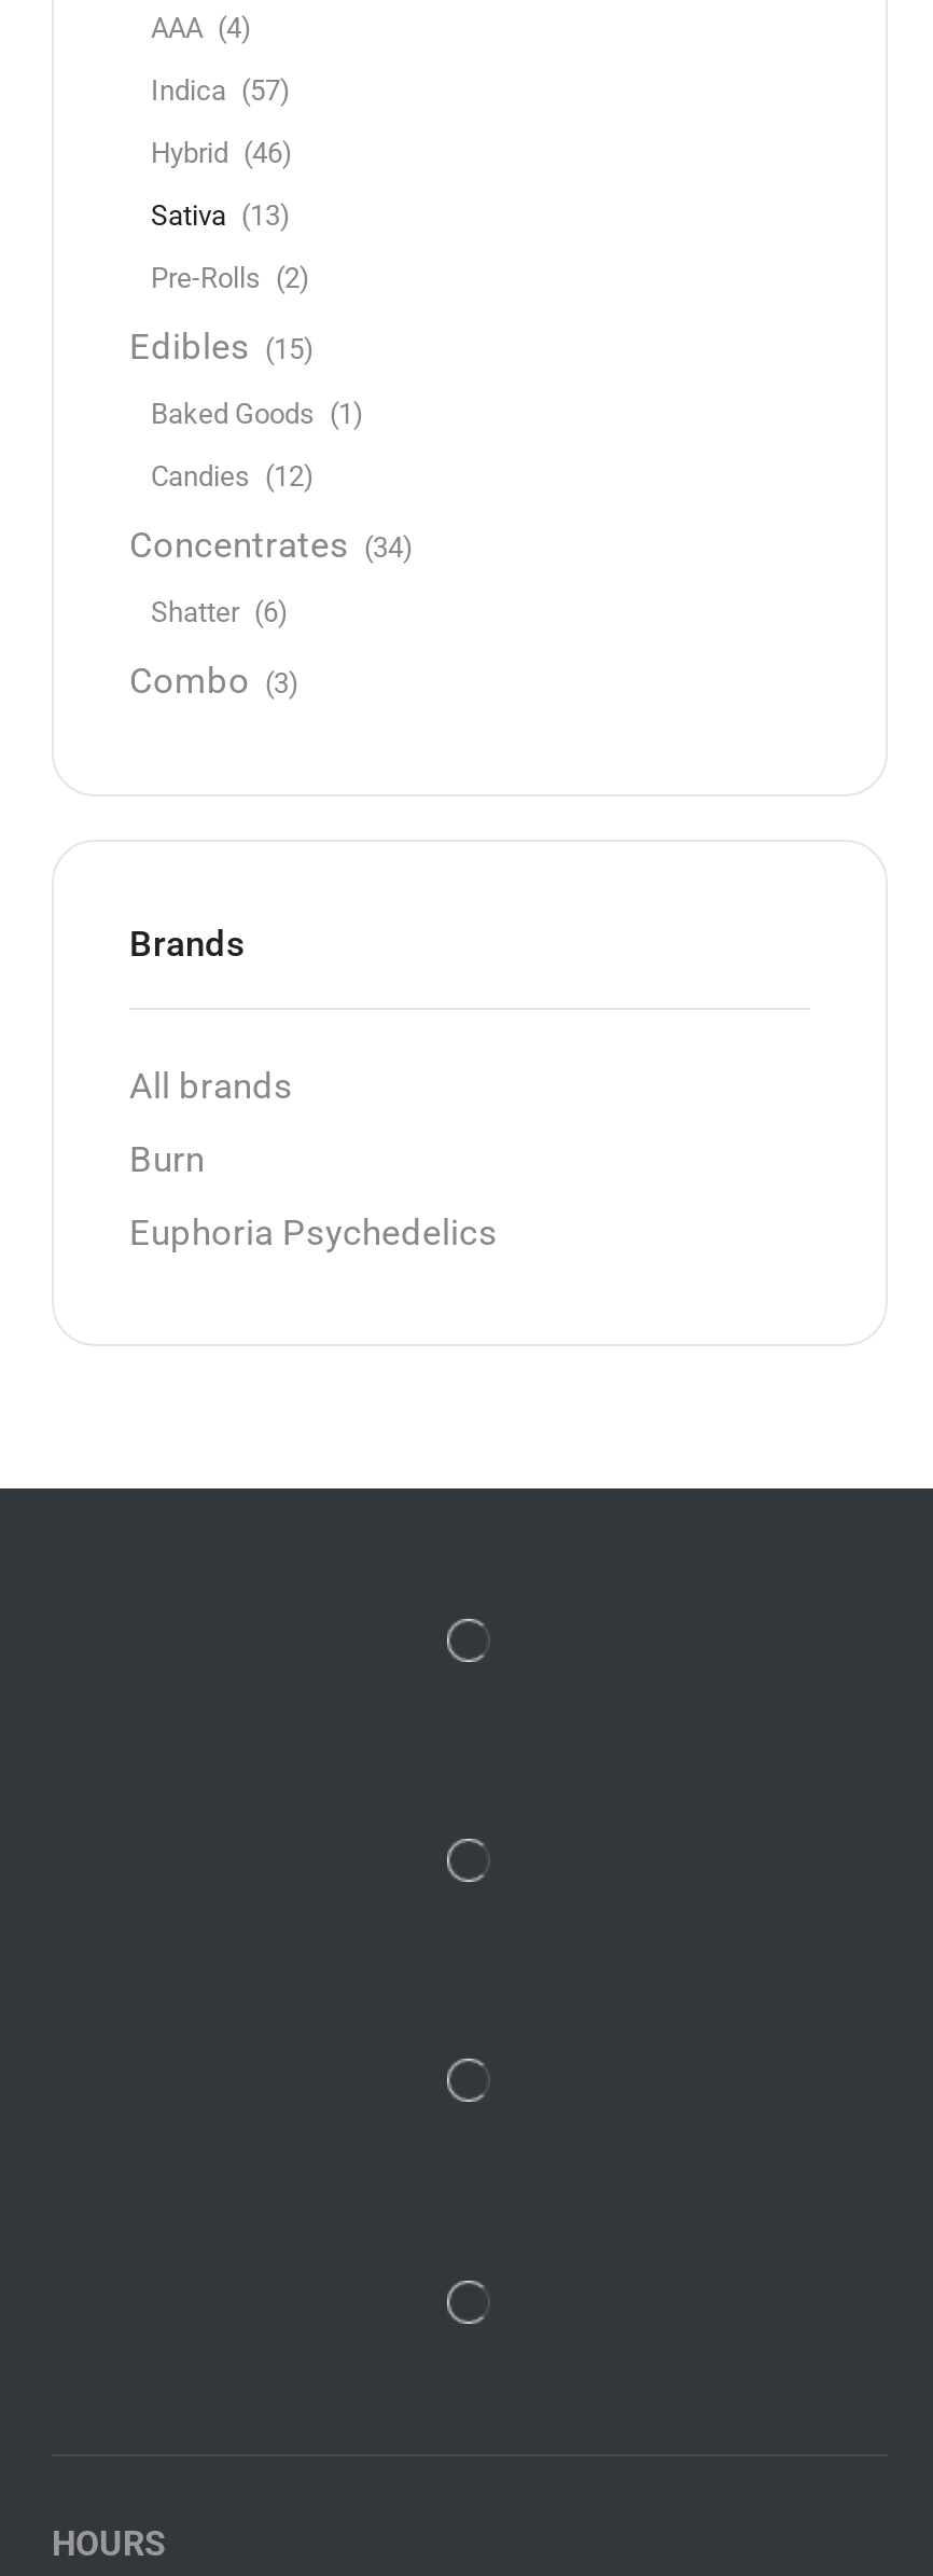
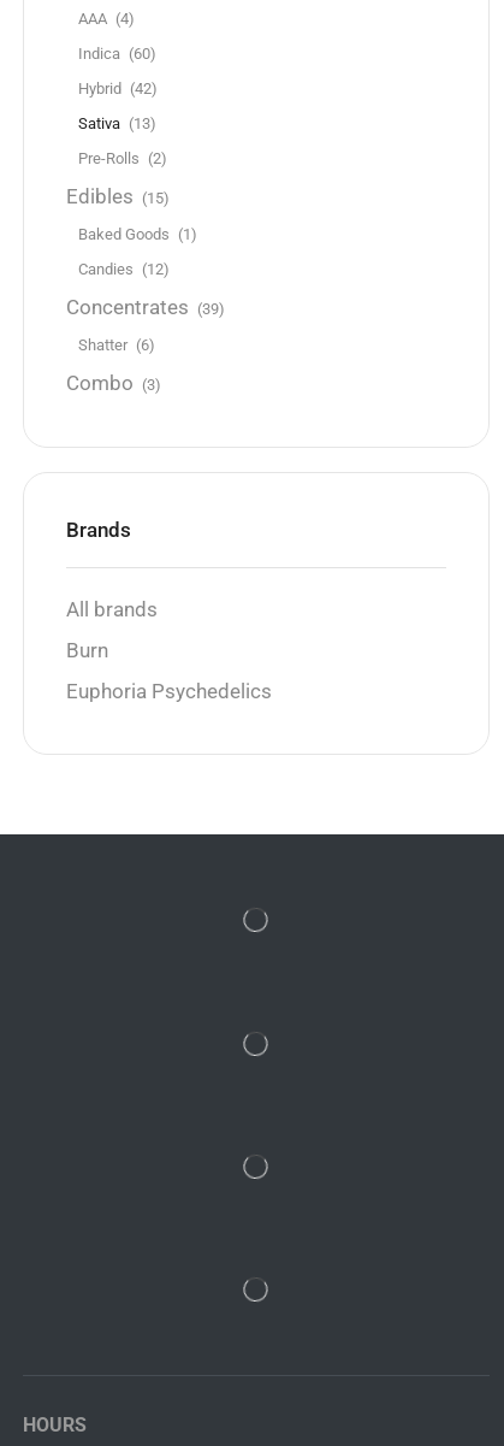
- Indica (57)
+ Indica (60)

- Hybrid (46)
+ Hybrid (42)

- Concentrates (34)
+ Concentrates (39)
